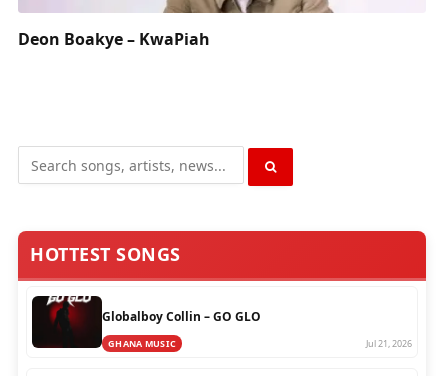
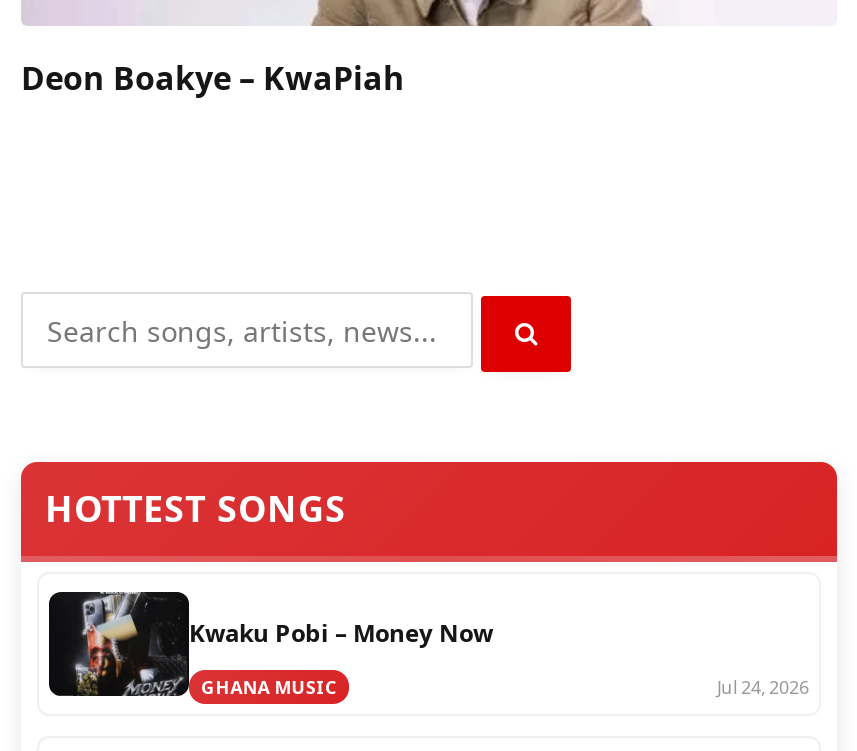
- [image]
- Globalboy Collin – GO GLO
+ [image]
+ Kwaku Pobi – Money Now

- Jul 21, 2026
+ Jul 24, 2026
